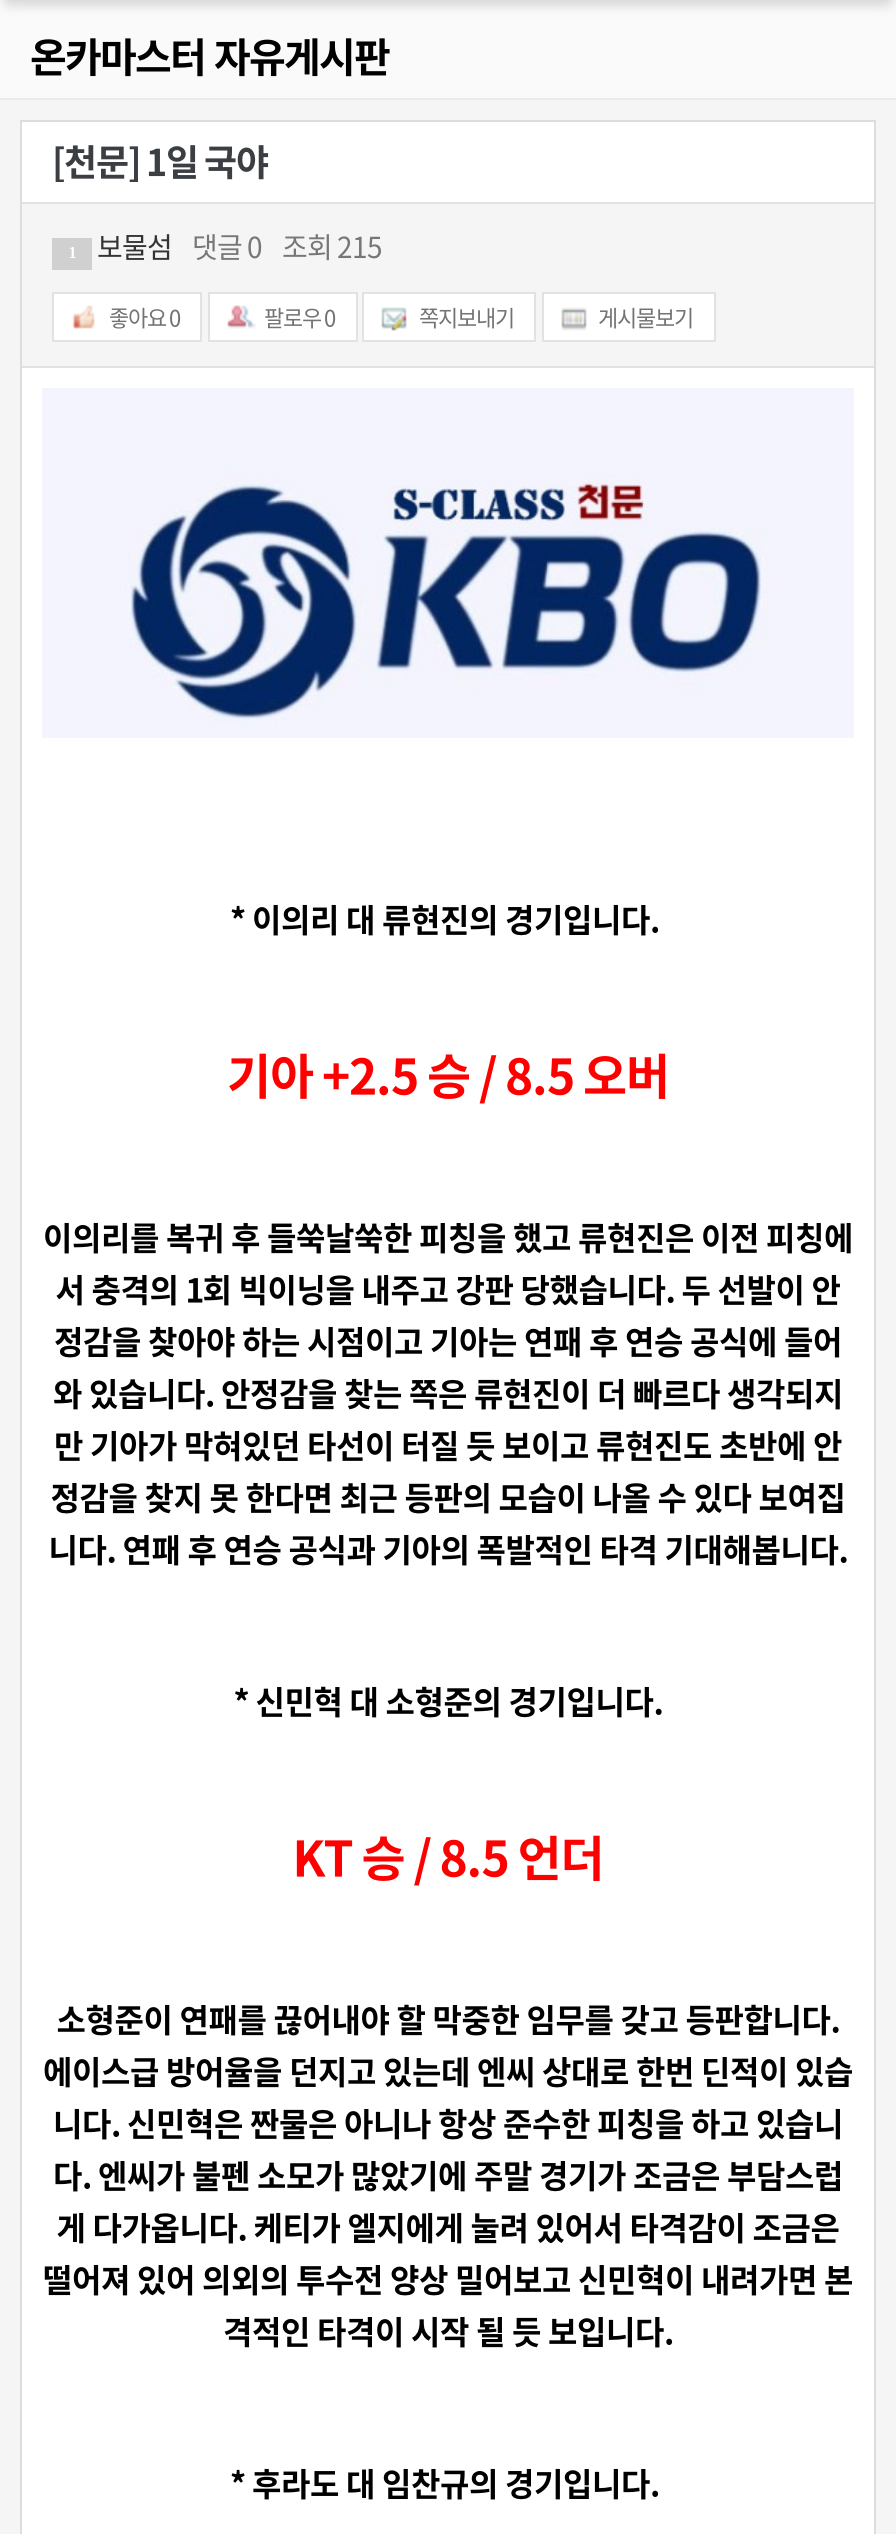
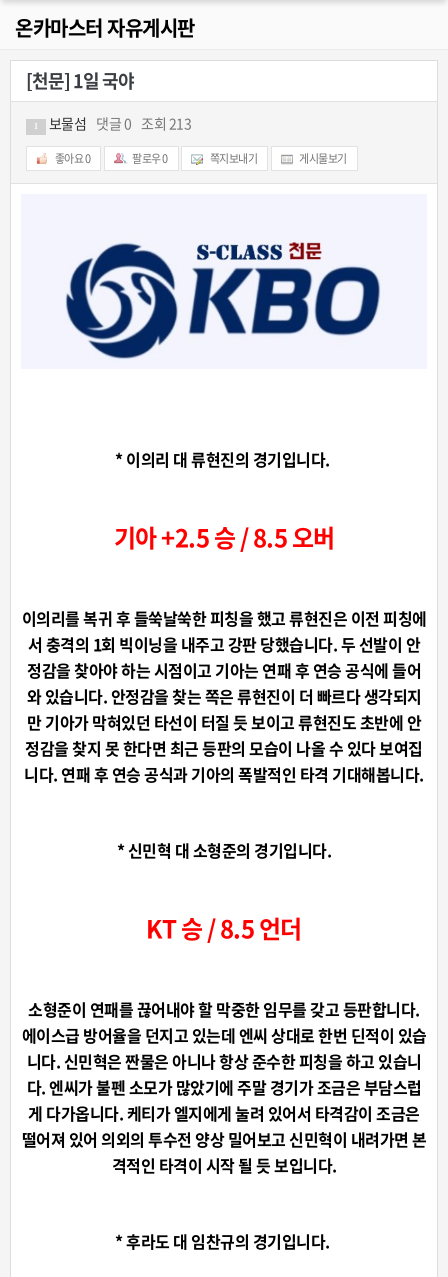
- 보물섬 댓글 0 조회 215
+ 보물섬 댓글 0 조회 213
